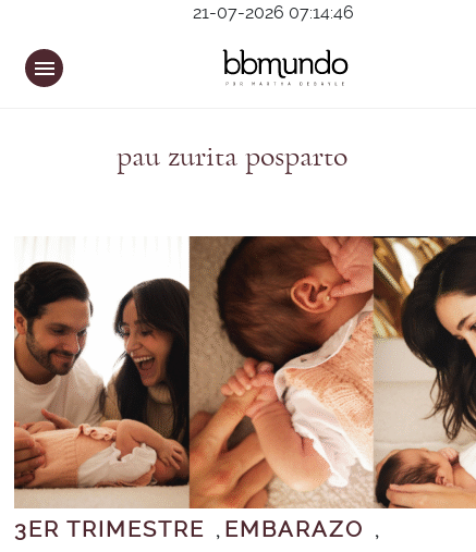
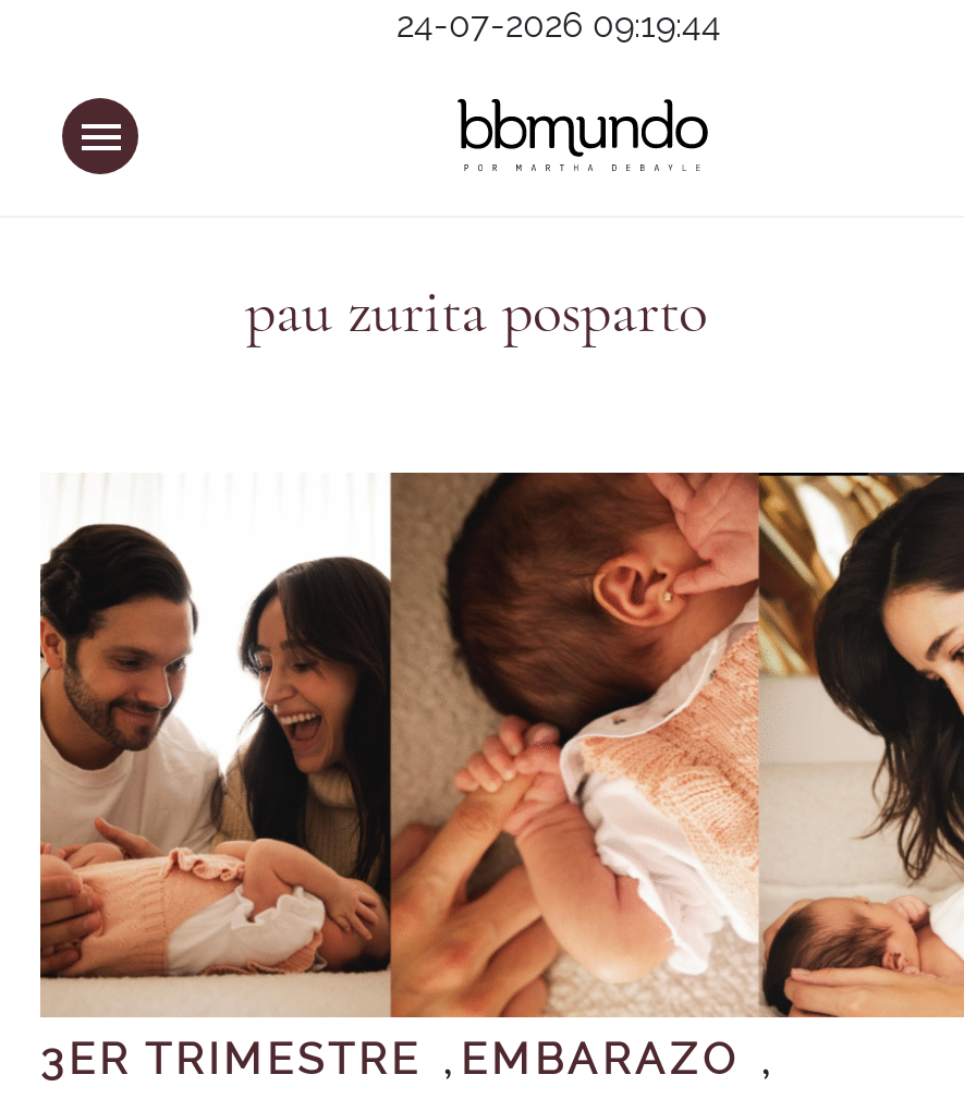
- 21-07-2026 07:14:46
+ 24-07-2026 09:19:44
